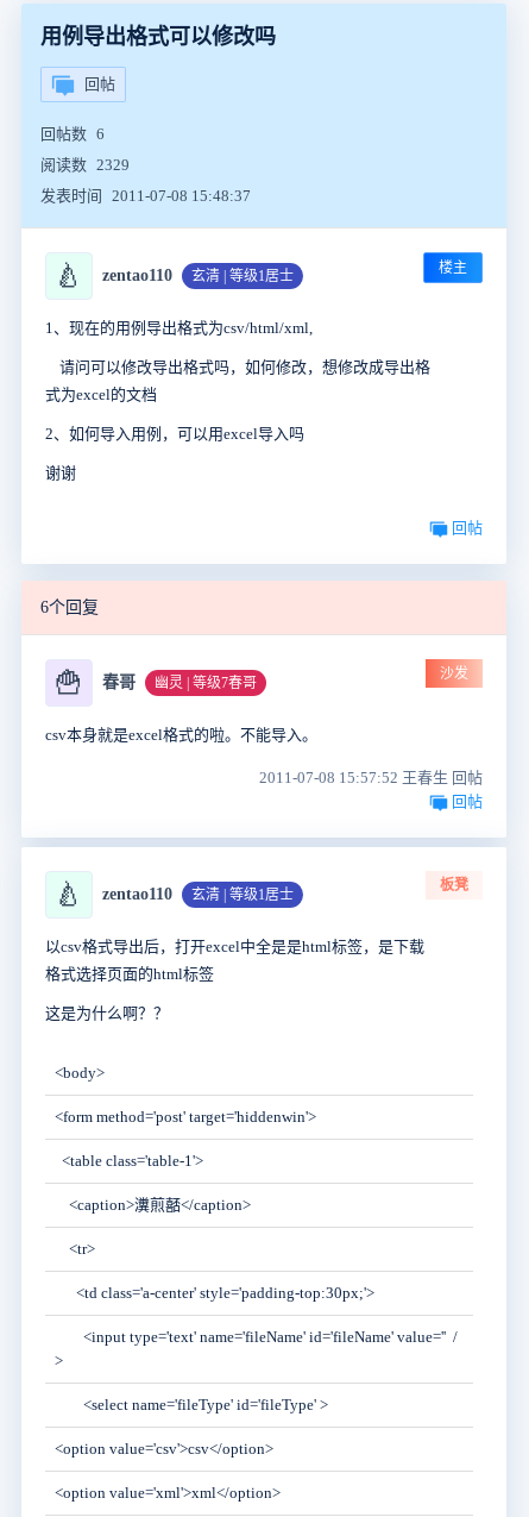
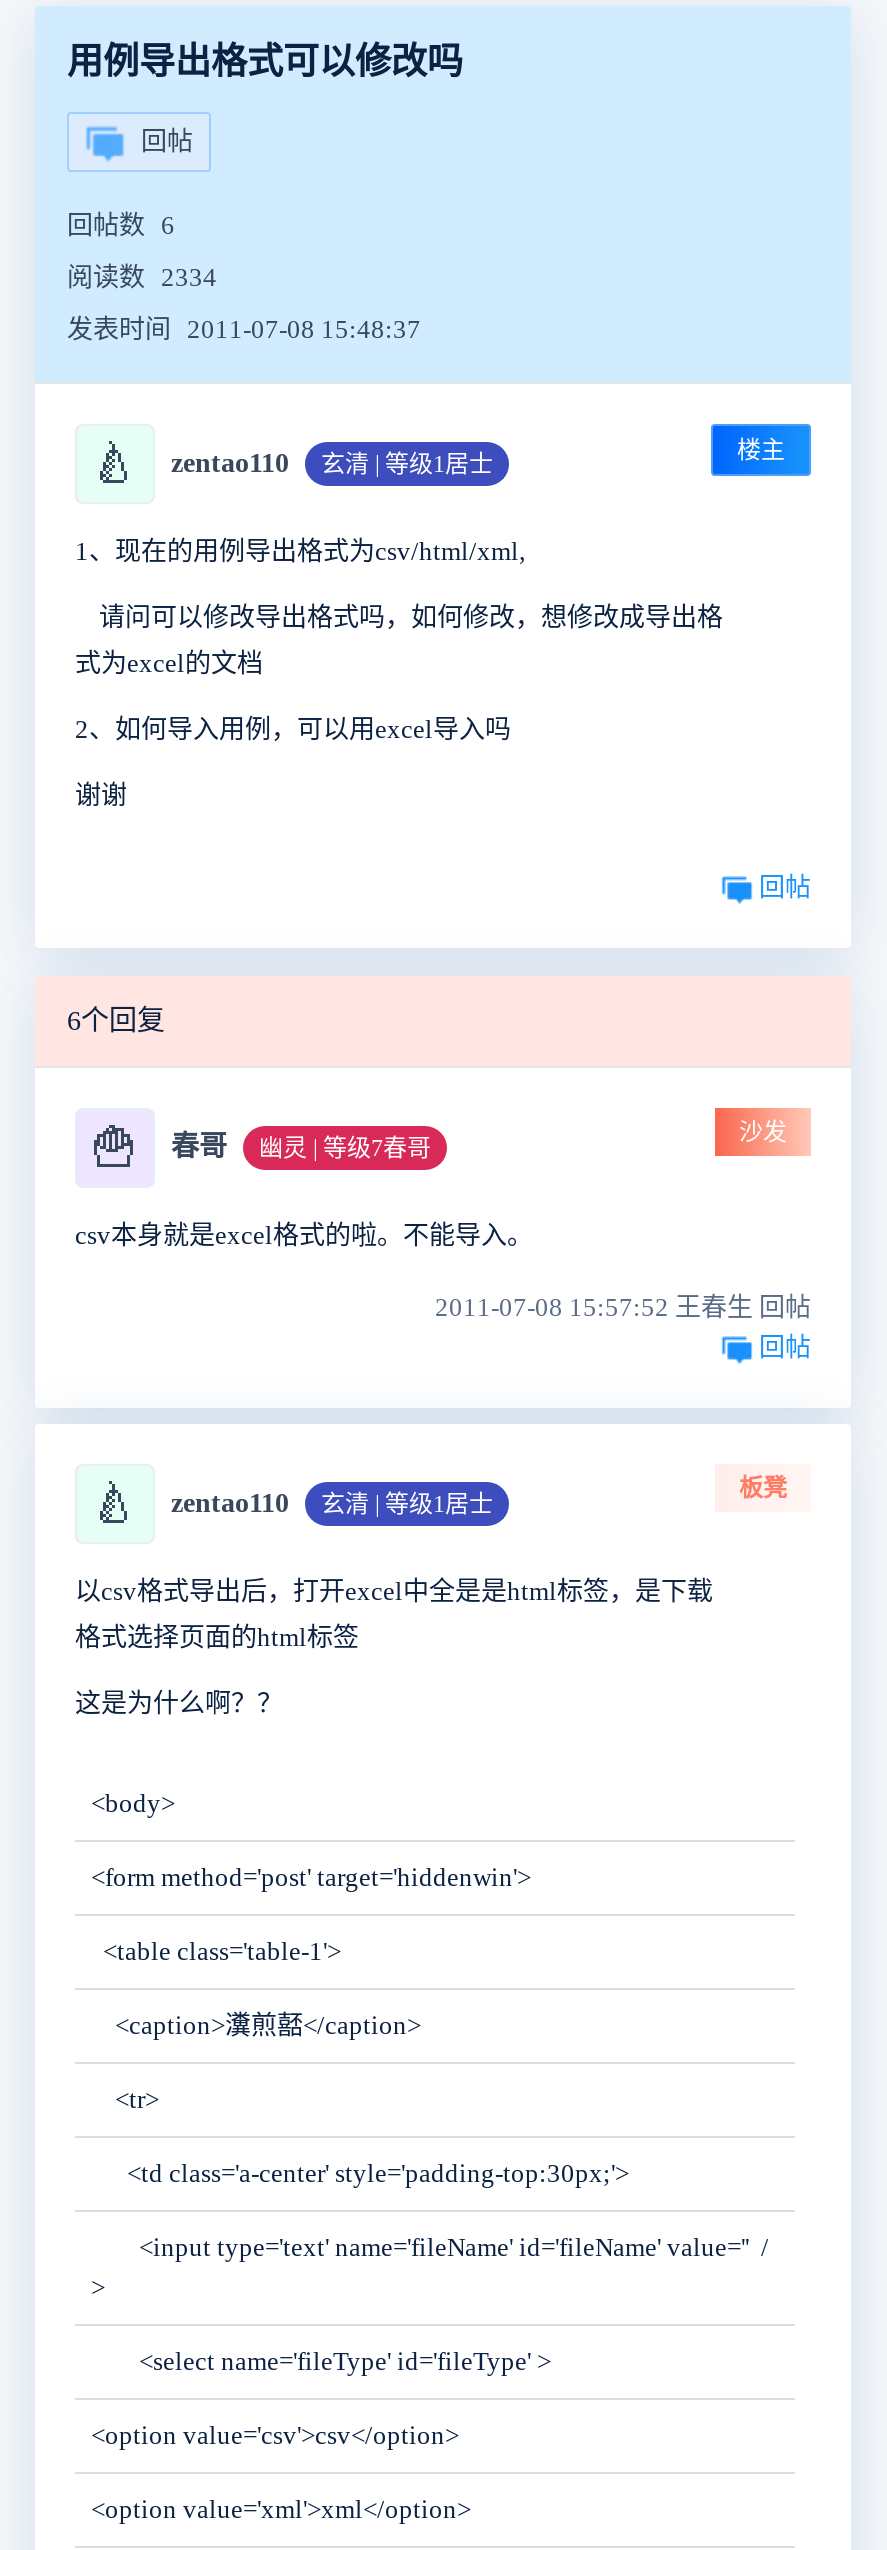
- 阅读数 2329
+ 阅读数 2334
